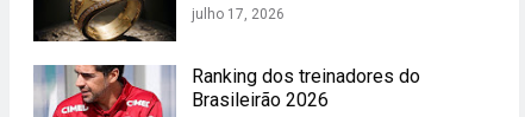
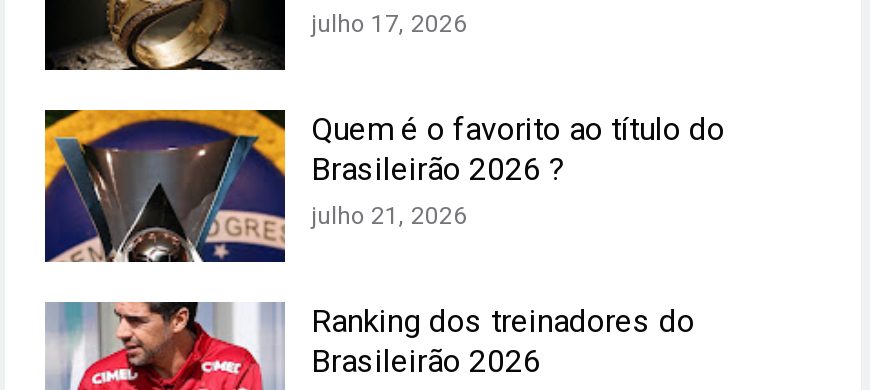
+ [image]
+ Quem é o favorito ao título do
+ Brasileirão 2026 ?
+ julho 21, 2026
